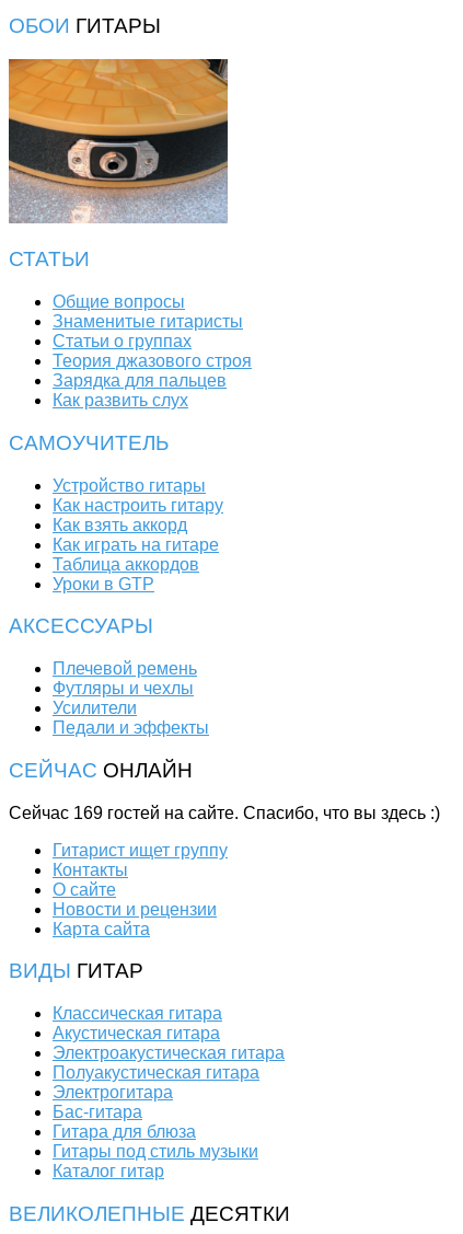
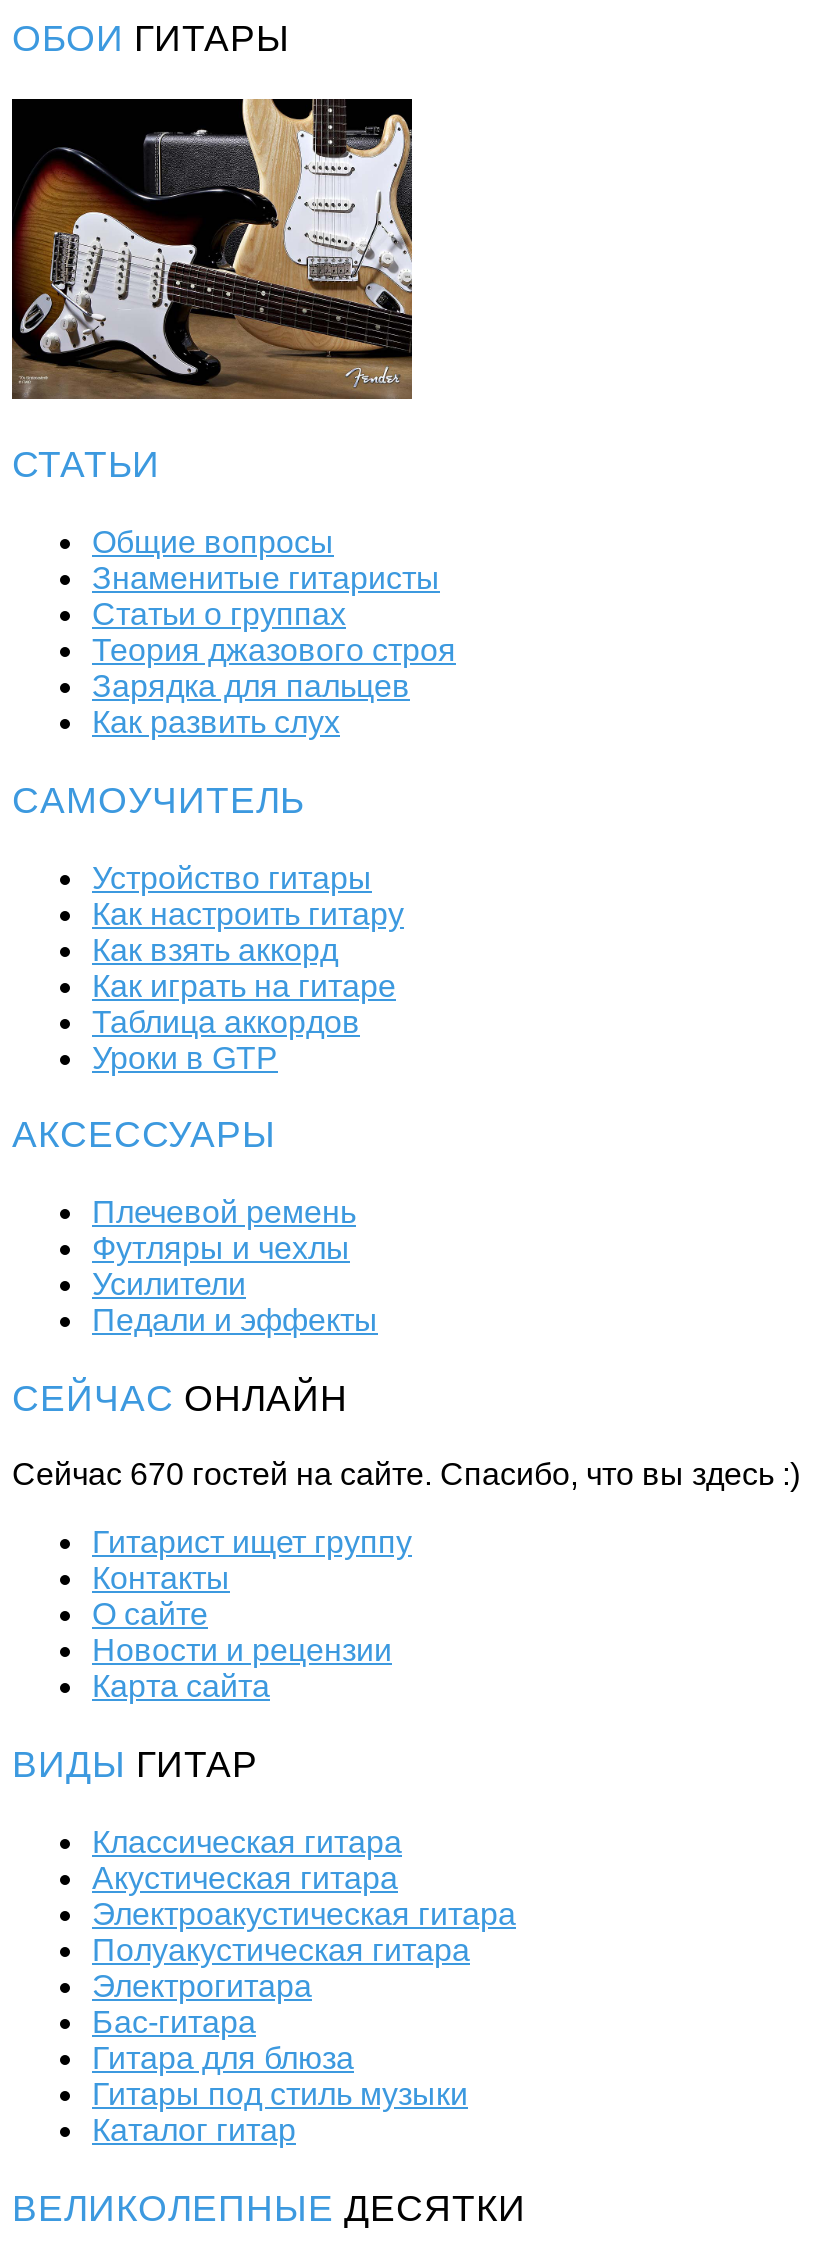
- [image]
+ [image]

- Сейчас 169 гостей на сайте. Спасибо, что вы здесь :)
+ Сейчас 670 гостей на сайте. Спасибо, что вы здесь :)
